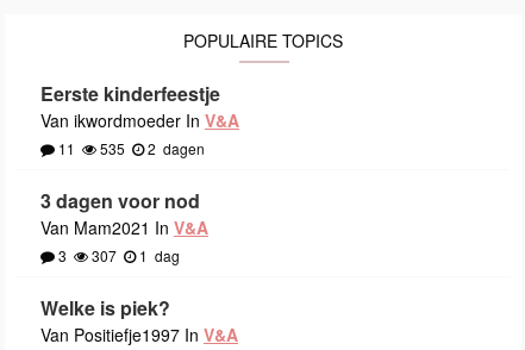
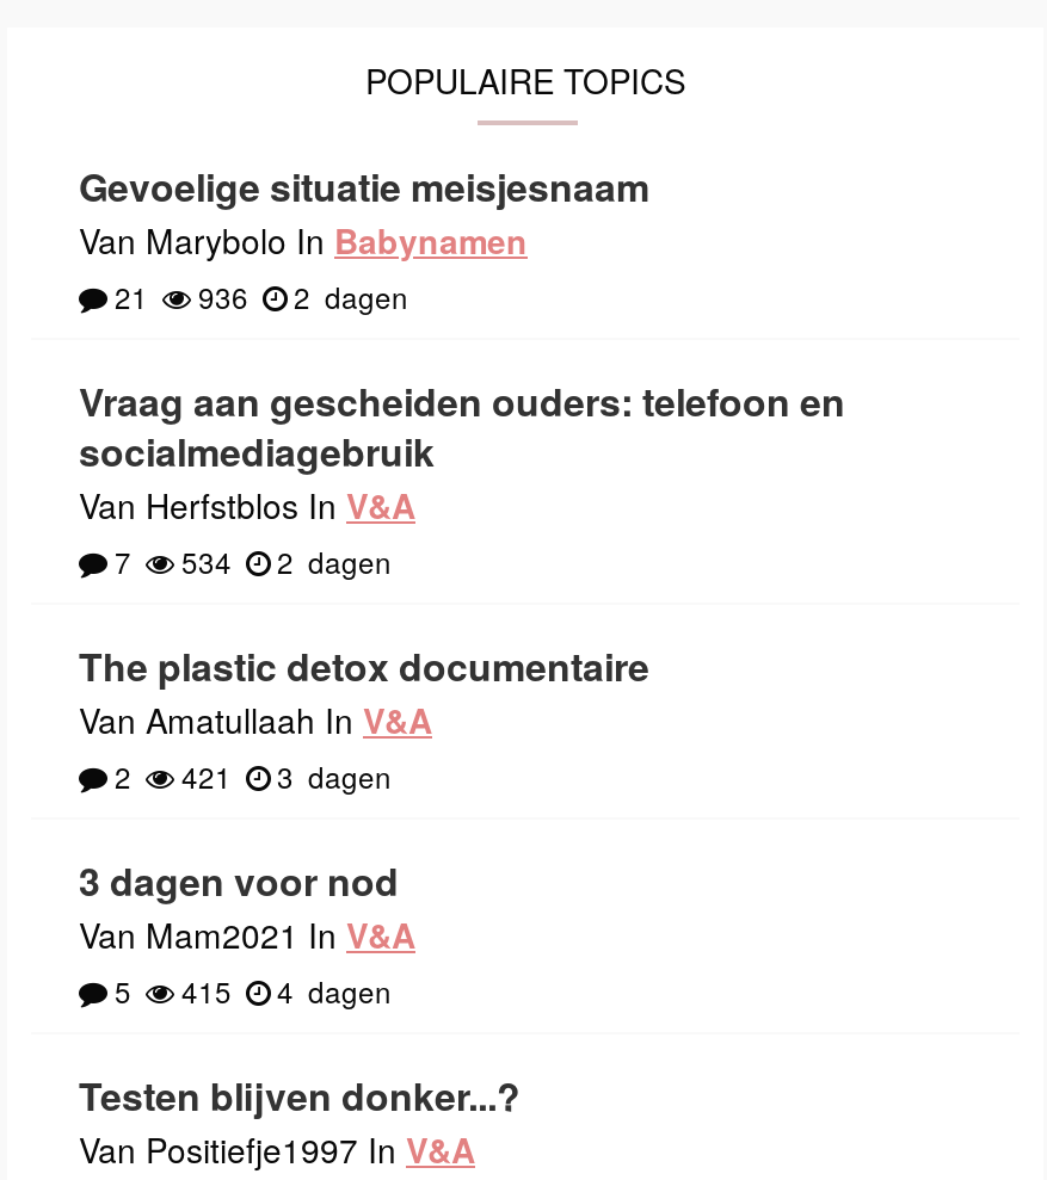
- Eerste kinderfeestje
- Van ikwordmoeder In V&A
- 11
- 535
+ Gevoelige situatie meisjesnaam
+ Van Marybolo In Babynamen
+ 21
+ 936

+ Vraag aan gescheiden ouders: telefoon en
+ socialmediagebruik
+ Van Herfstblos In V&A
+ 7
+ 534
+ 2 dagen
+ The plastic detox documentaire
+ Van Amatullaah In V&A
+ 2
+ 421
+ 3 dagen

- 3
- 307
- 1 dag
+ 5
+ 415
+ 4 dagen

- Welke is piek?
+ Testen blijven donker...?
